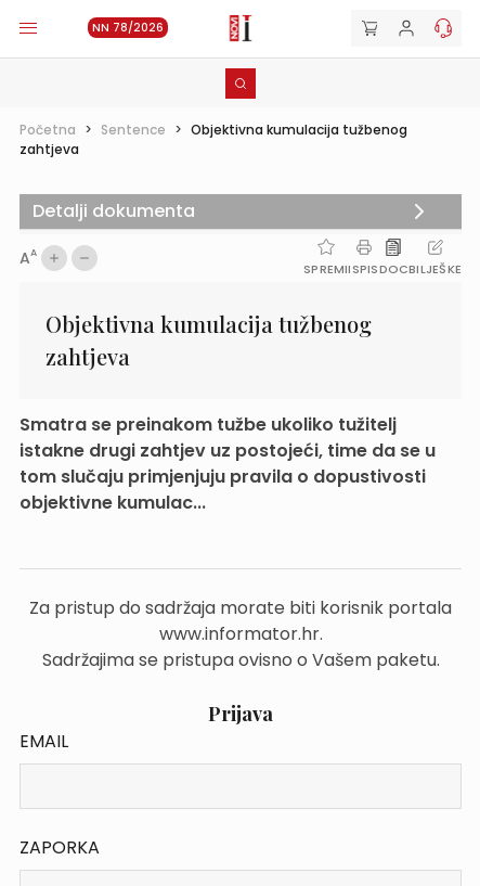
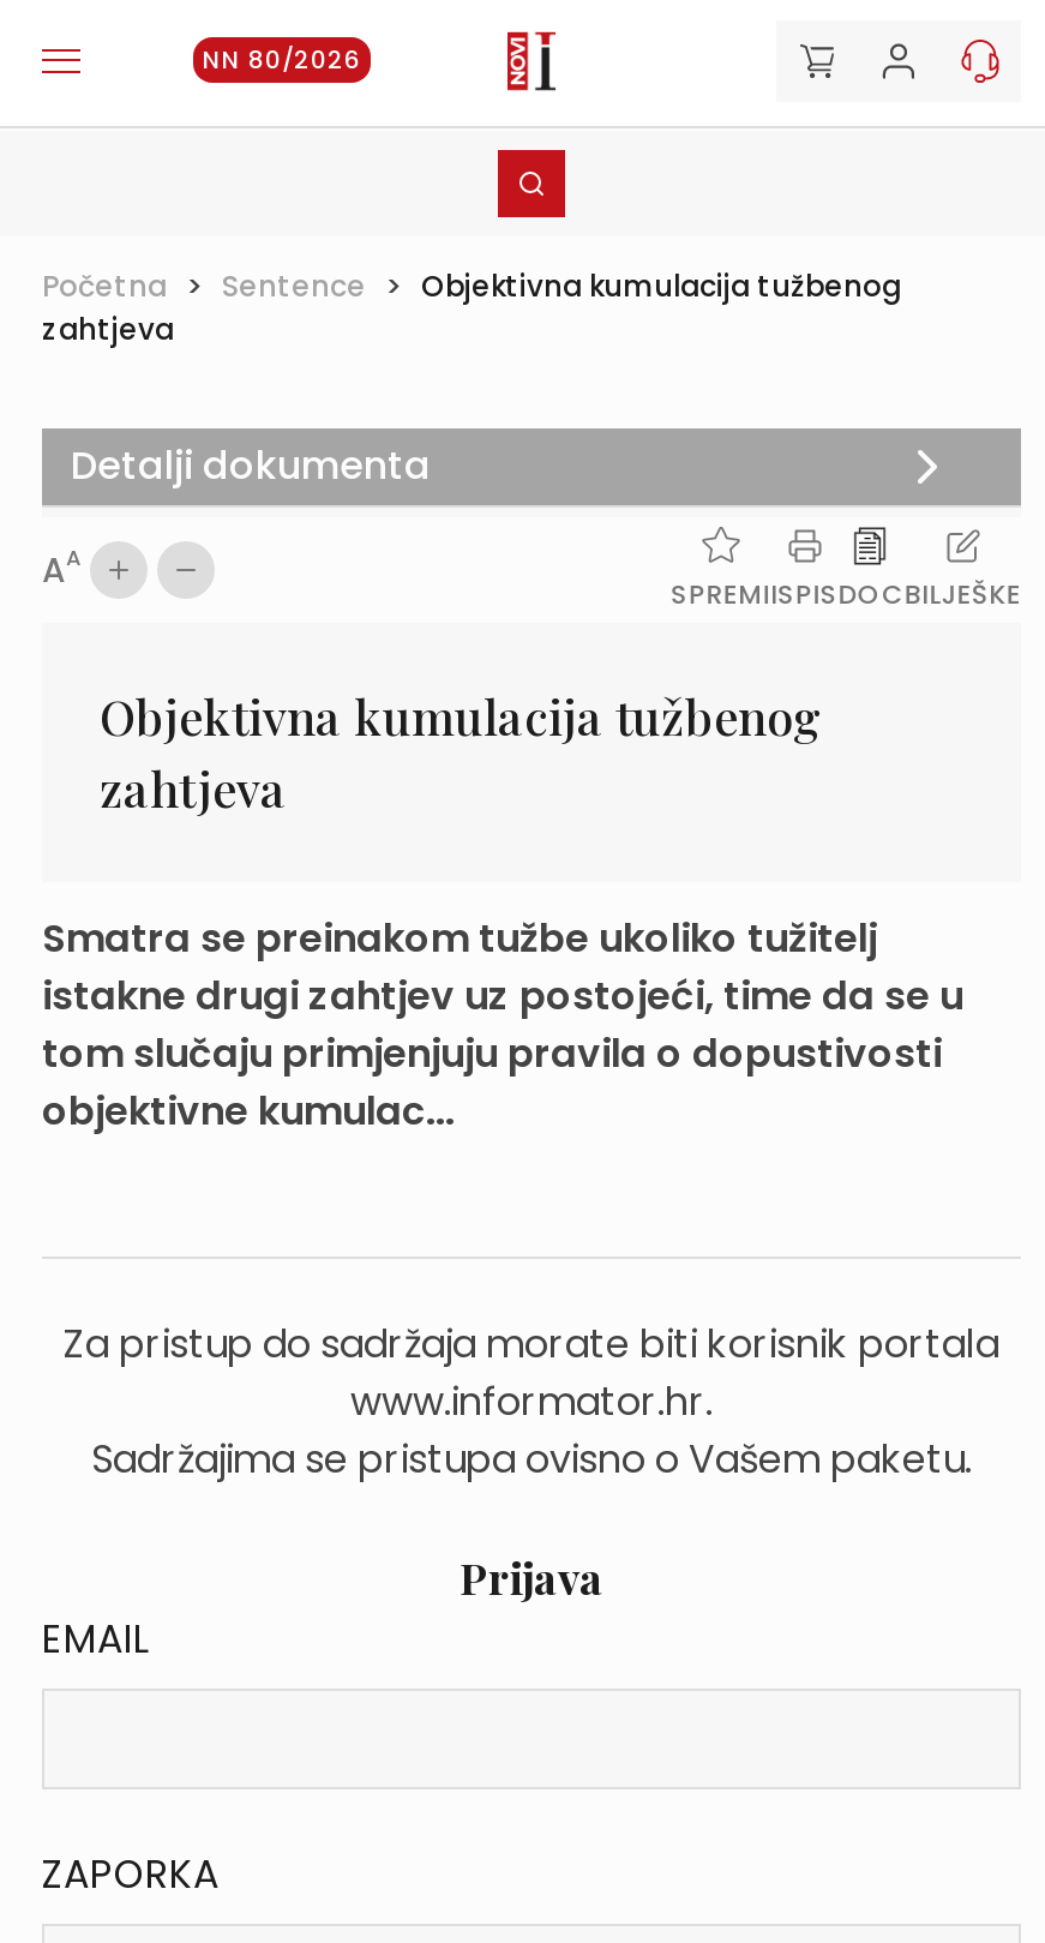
- NN 78/2026
+ NN 80/2026
